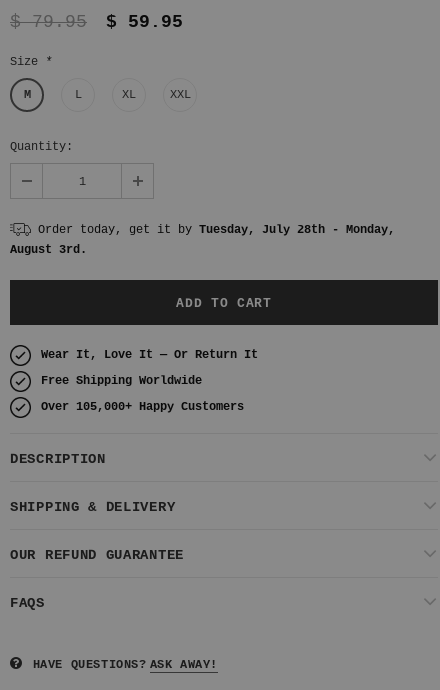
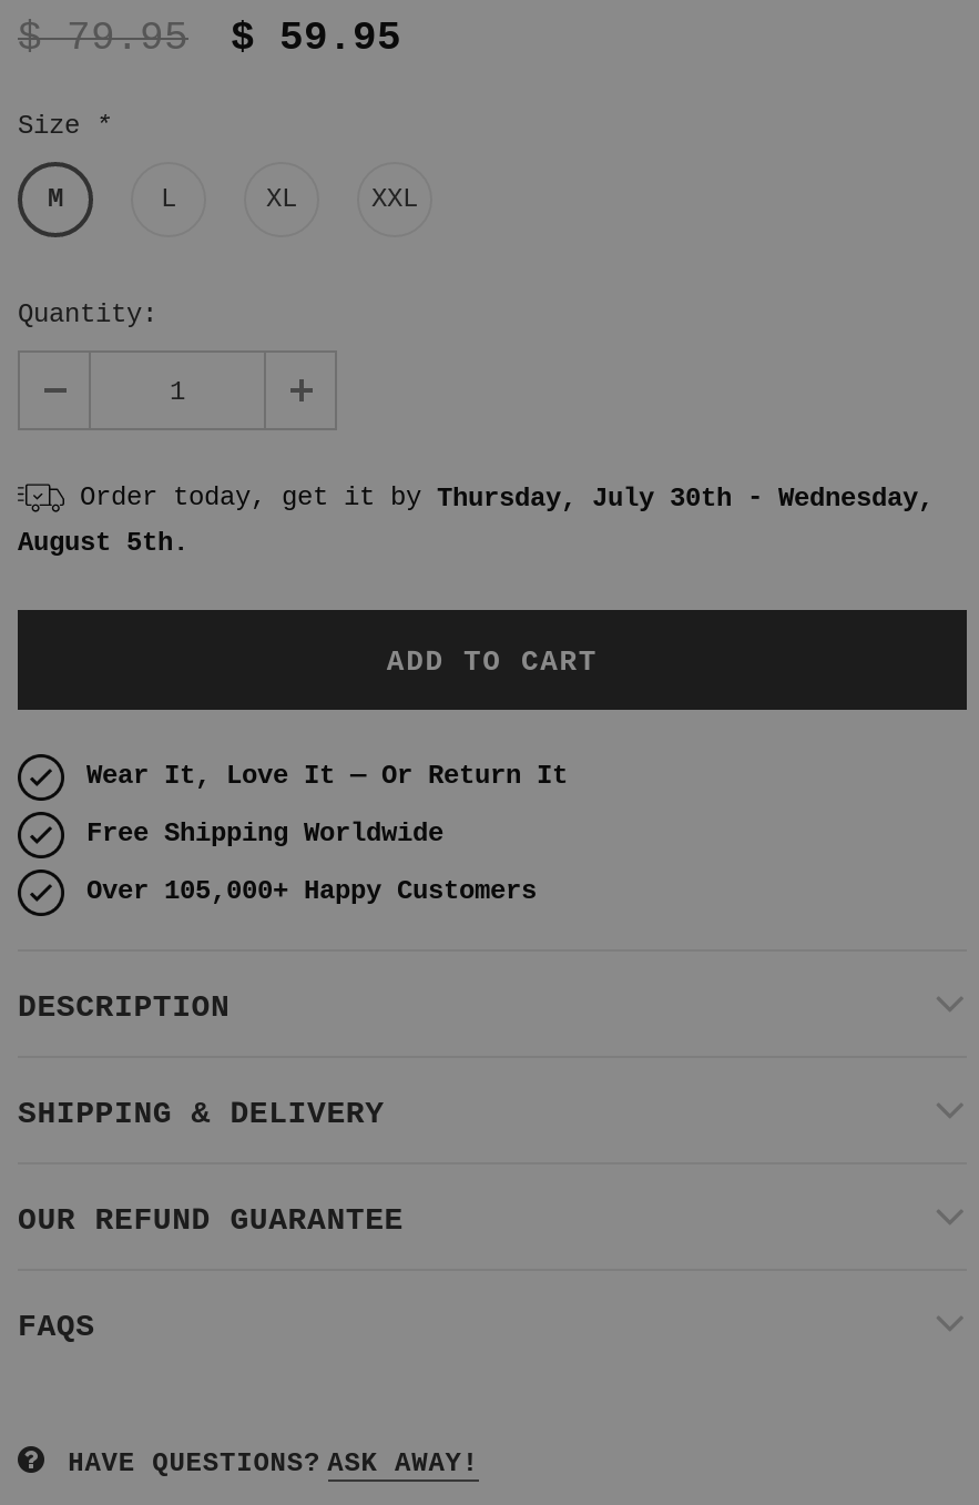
- Order today, get it by Tuesday, July 28th - Monday,
+ Order today, get it by Thursday, July 30th - Wednesday,

- August 3rd.
+ August 5th.
